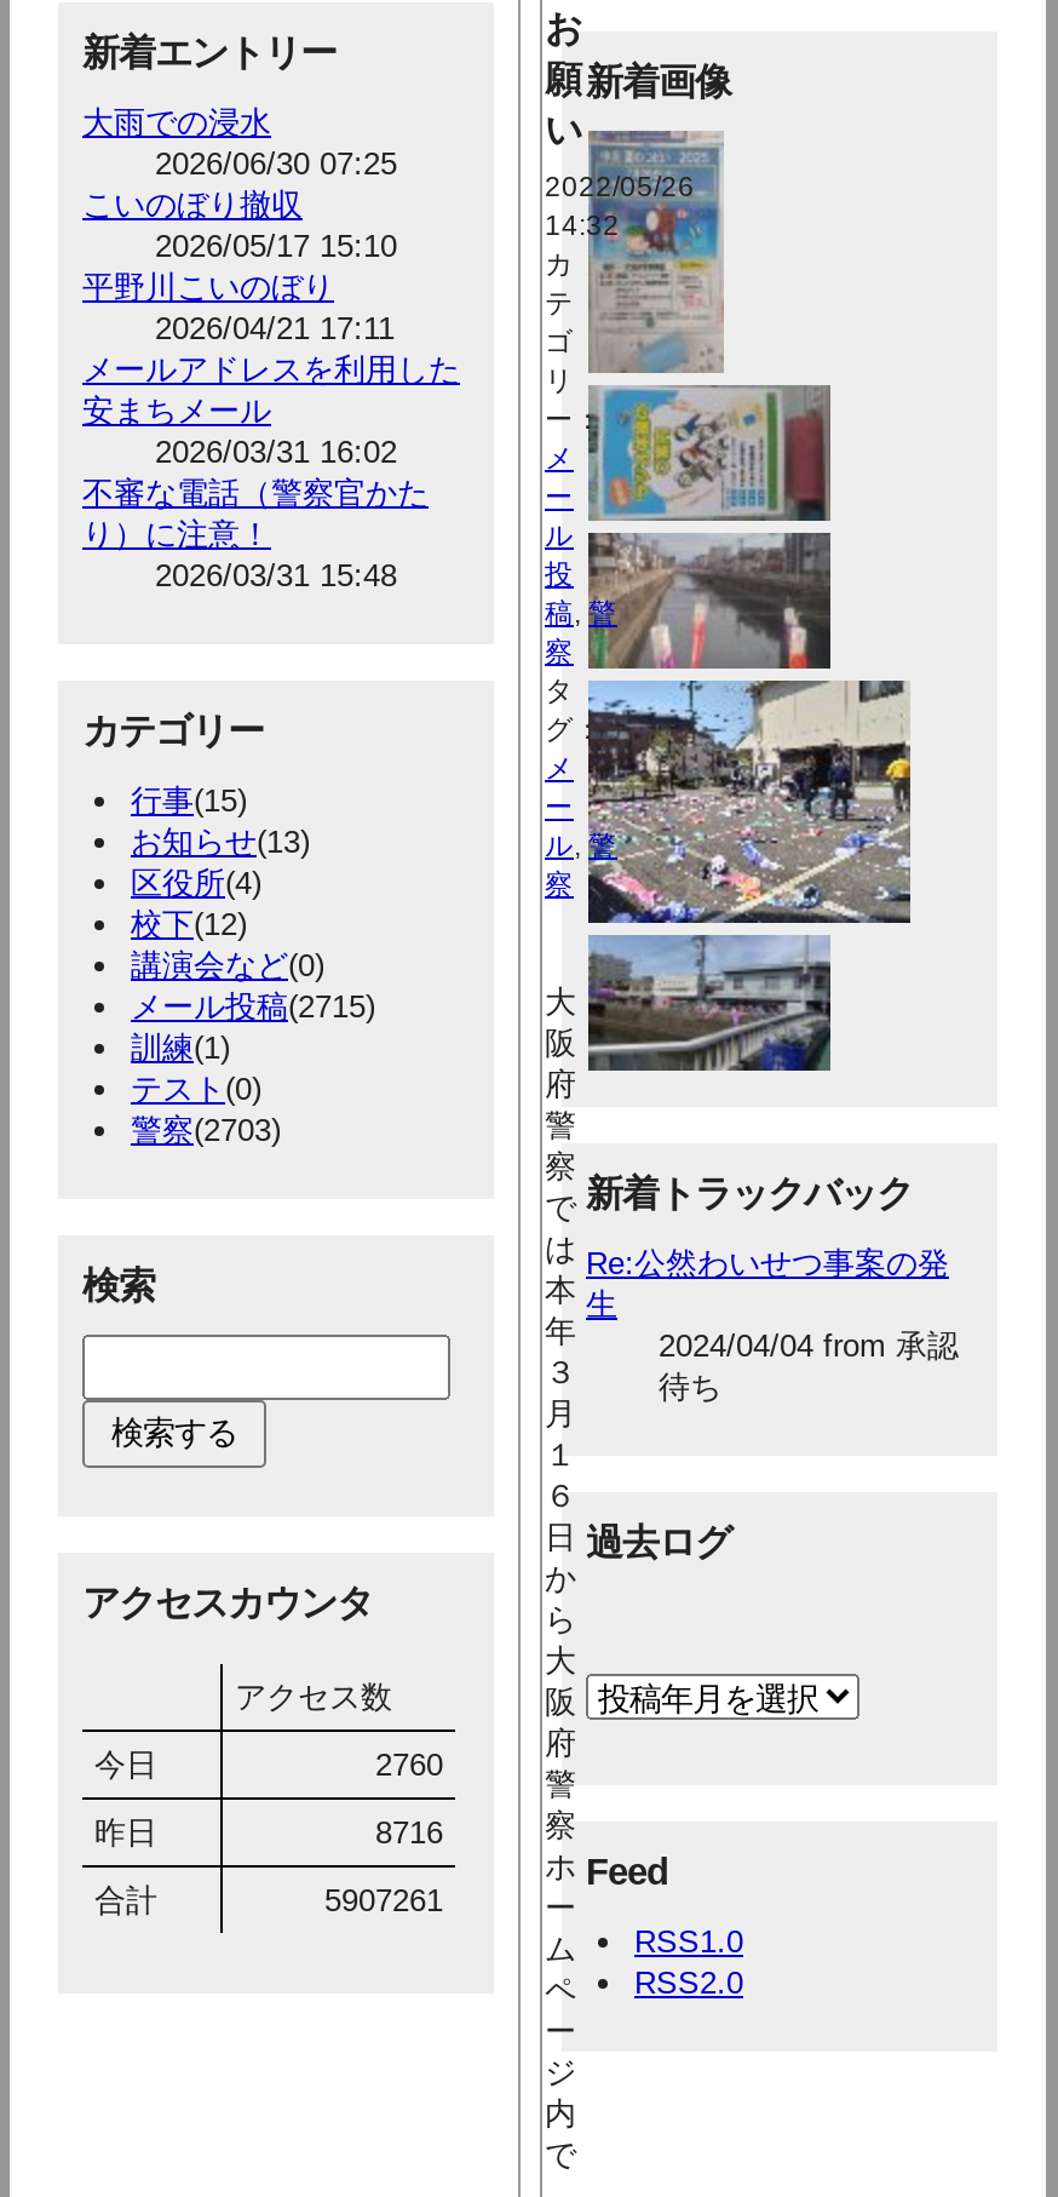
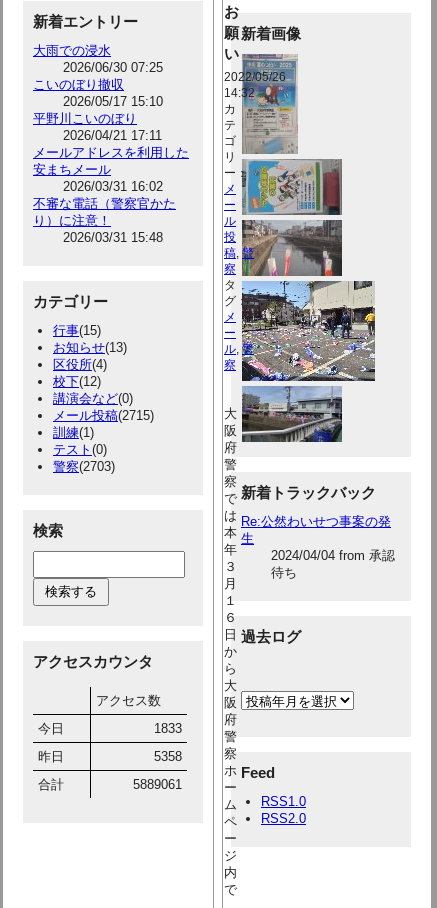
- 2760
+ 1833

- 8716
+ 5358

- 5907261
+ 5889061
